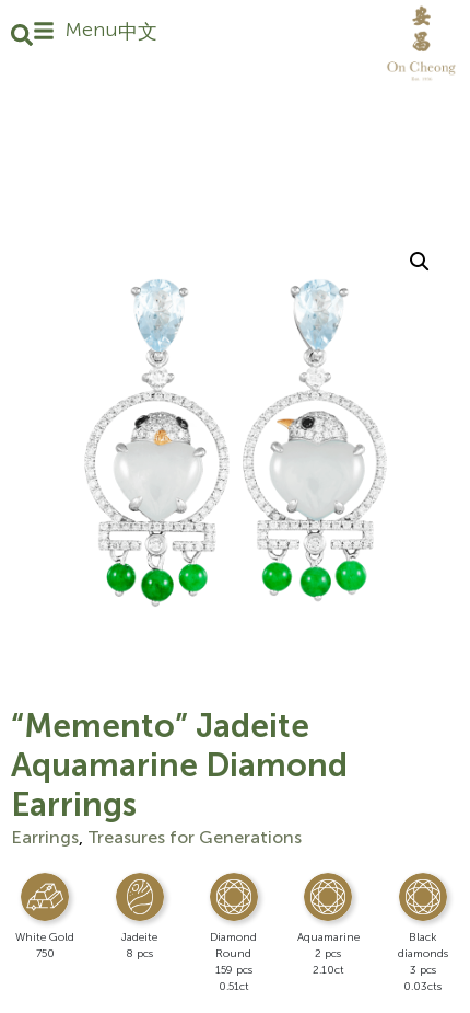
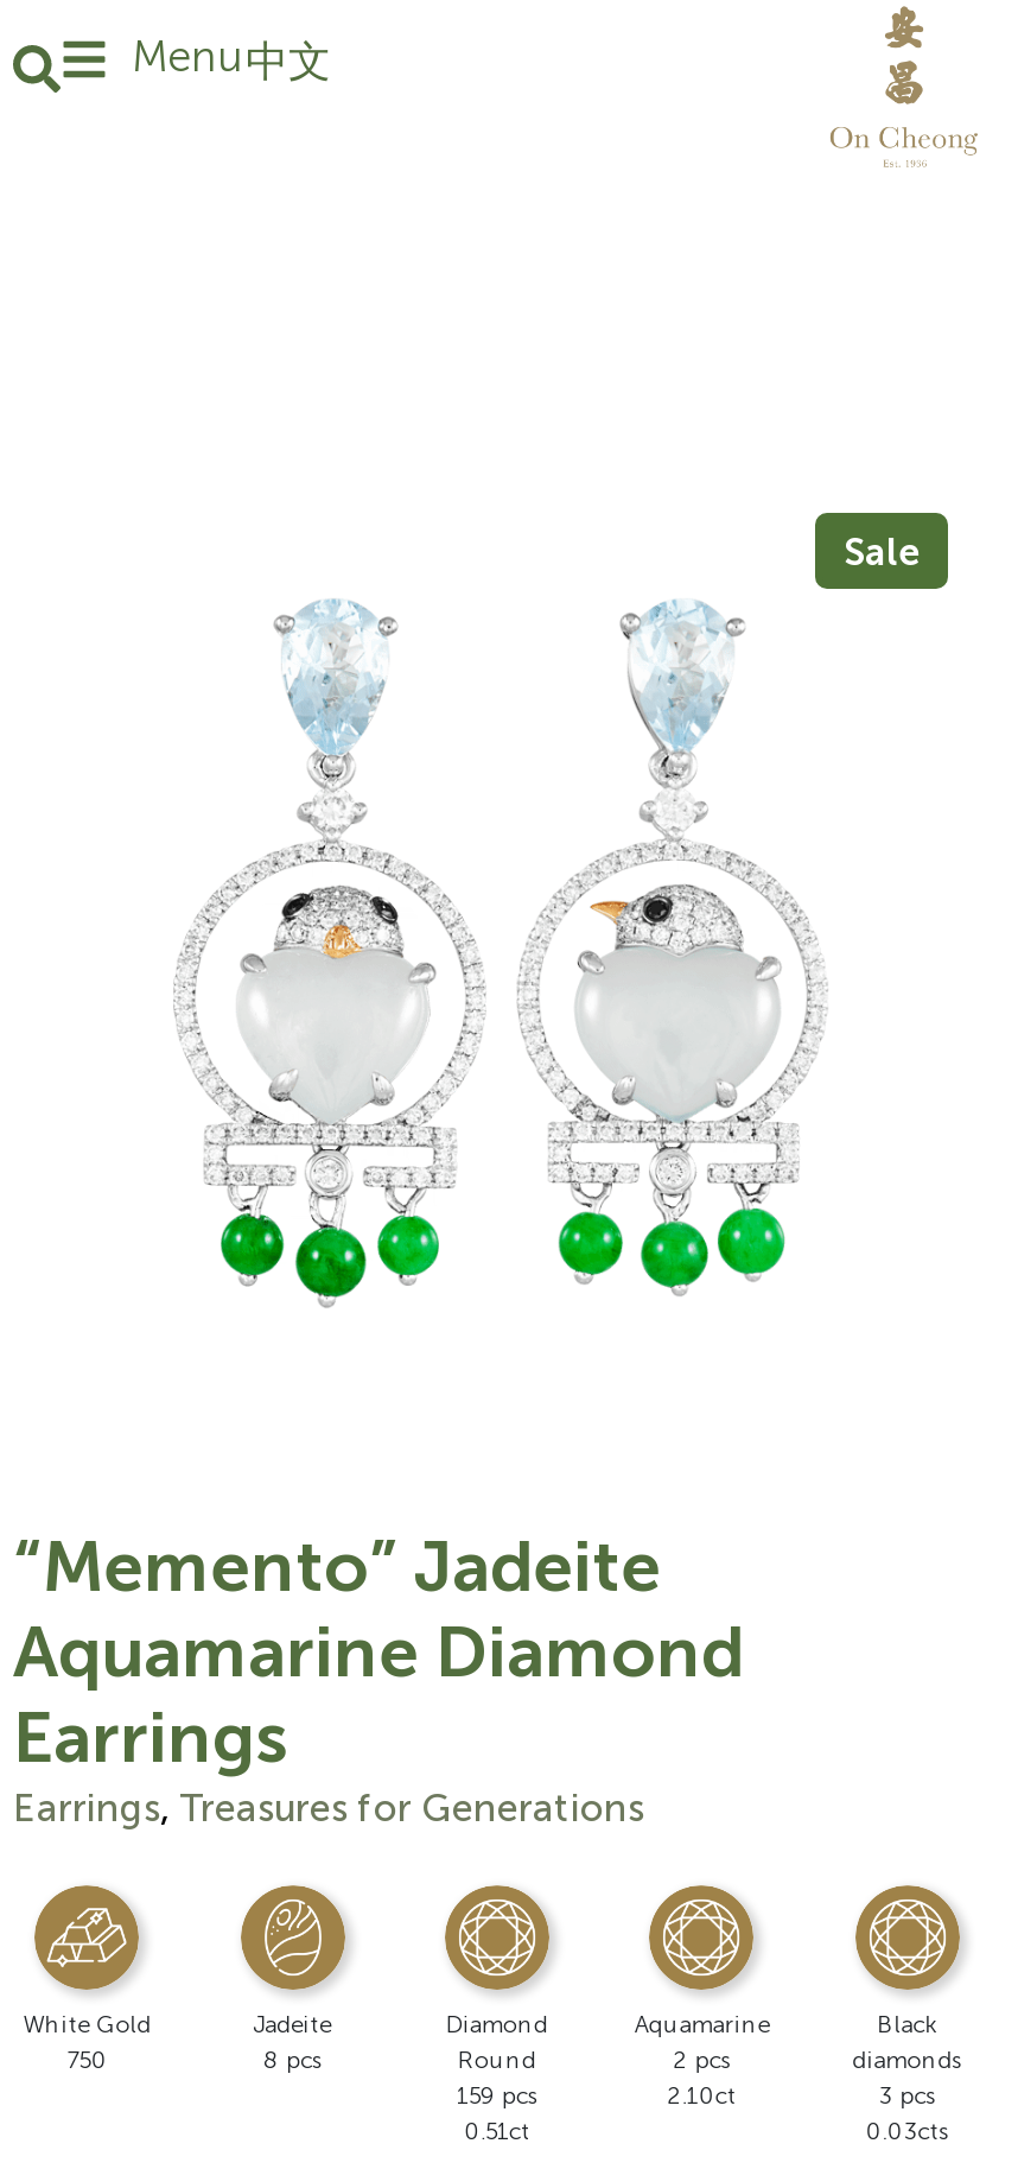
+ Sale
